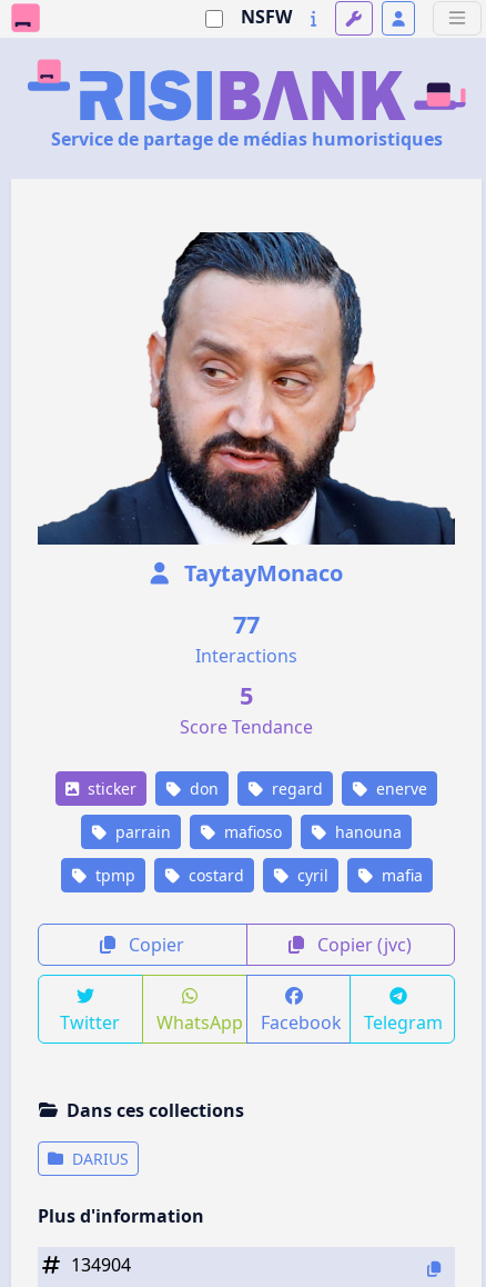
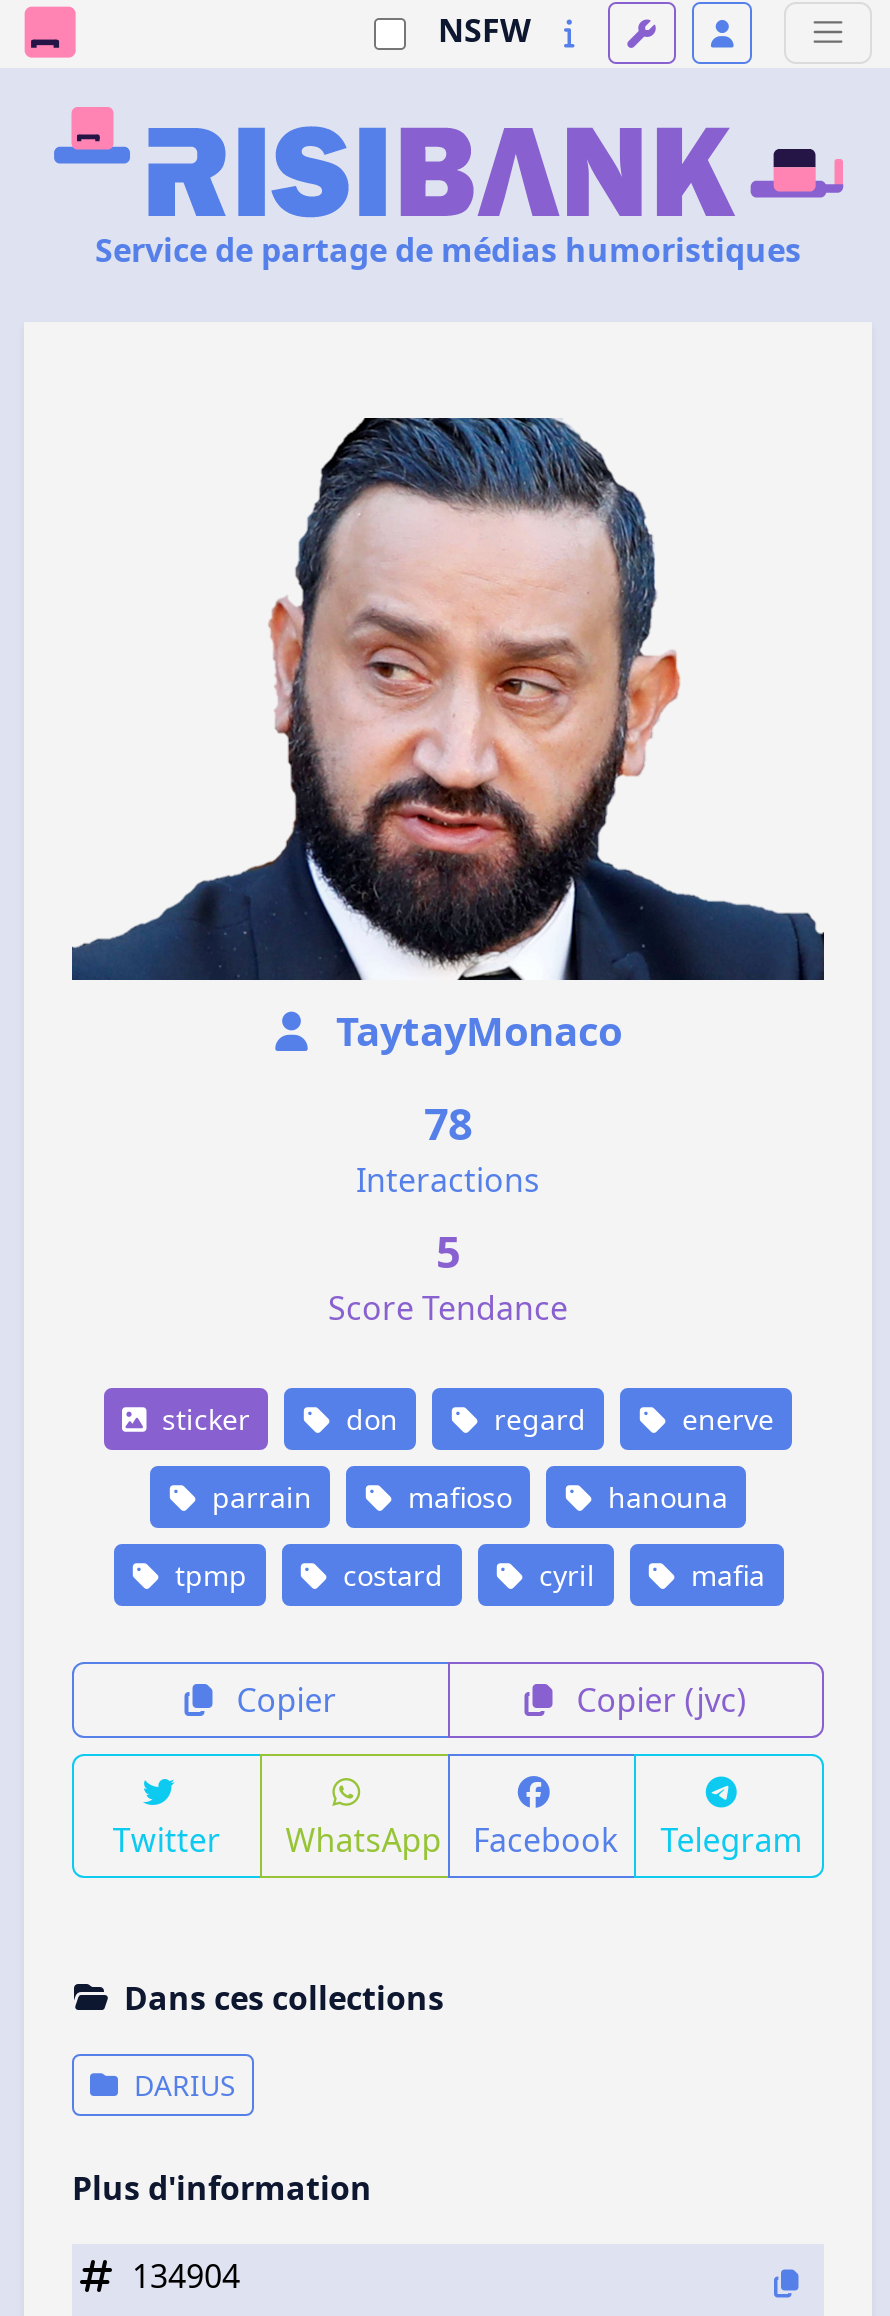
- 77
+ 78
